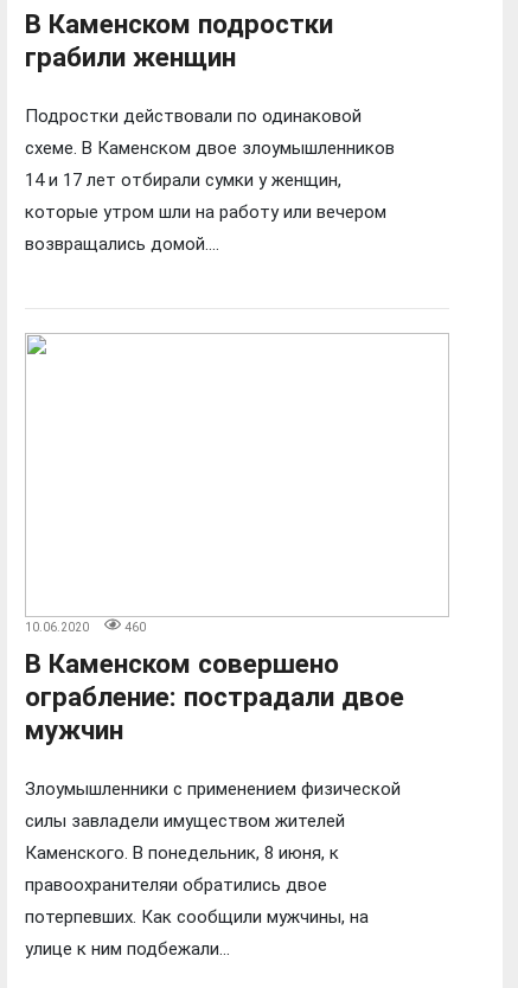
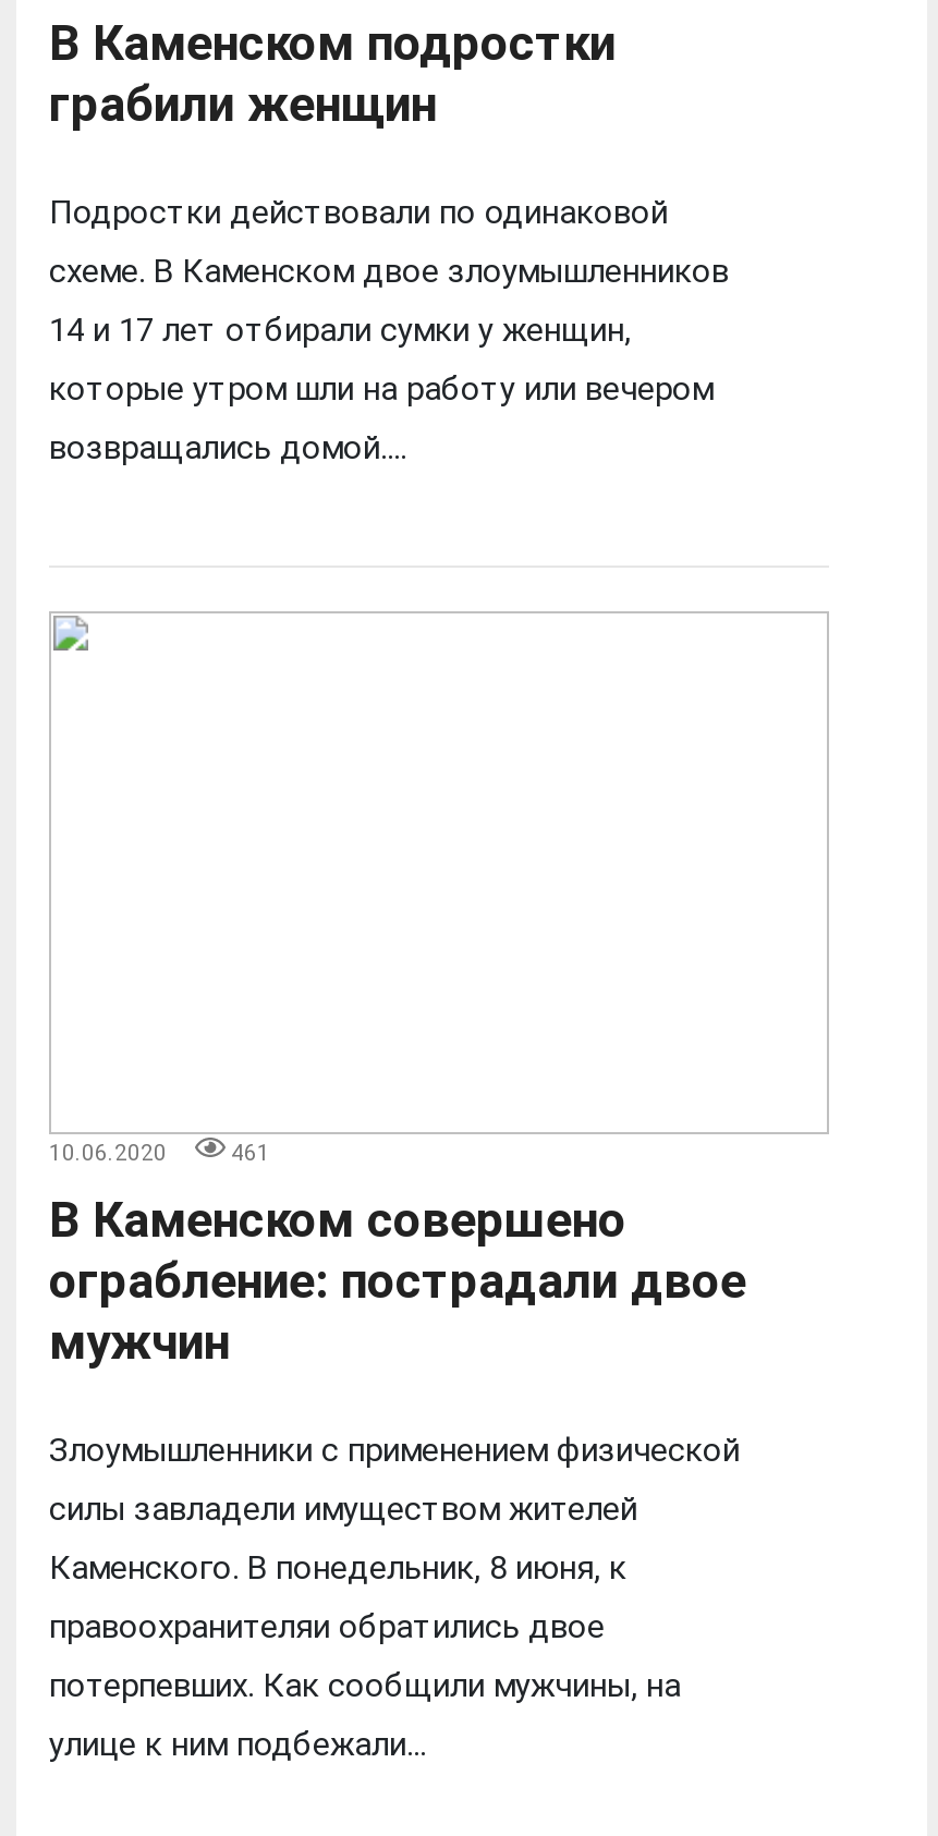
- 460
+ 461
